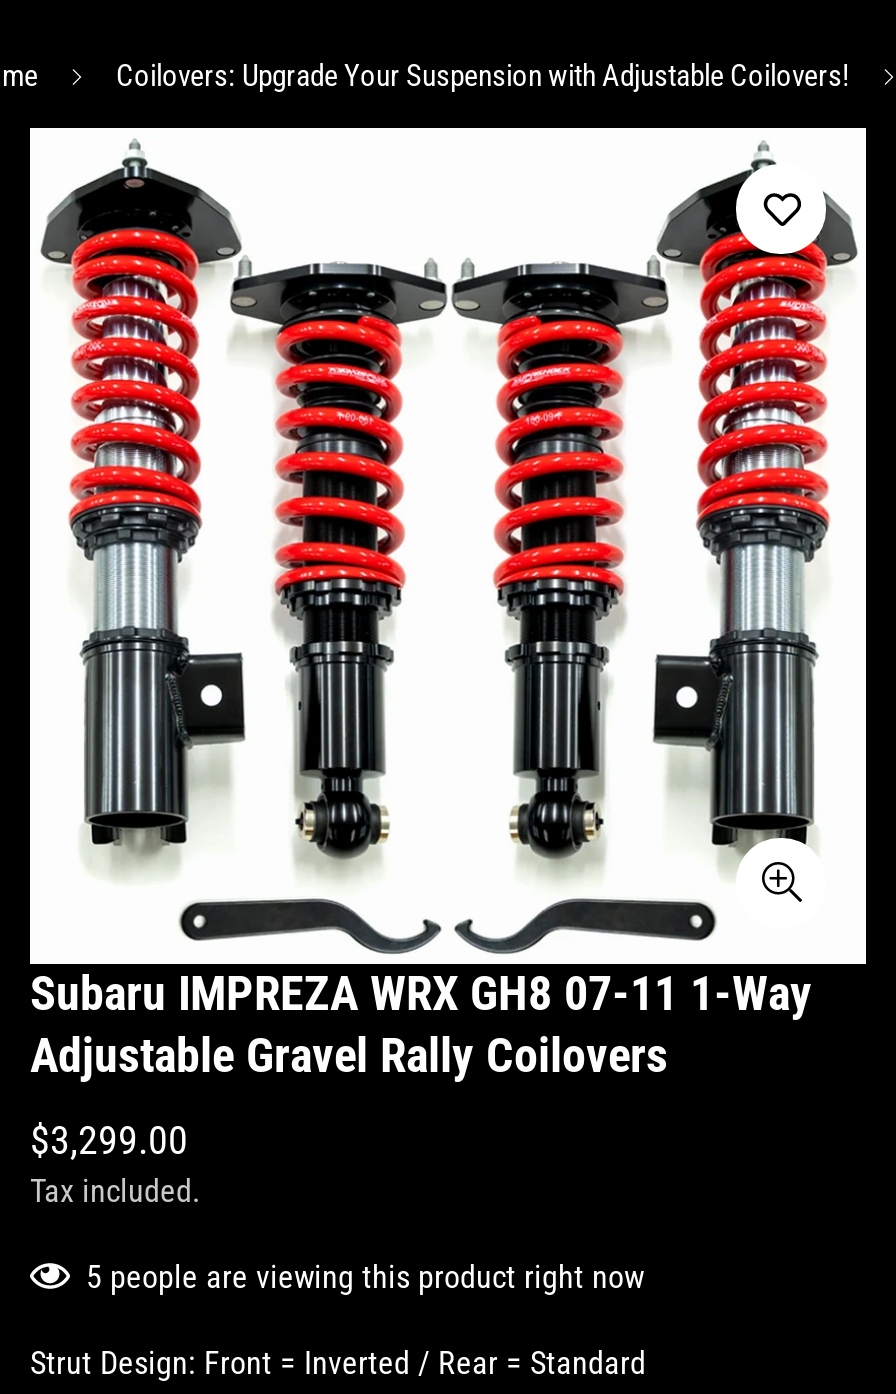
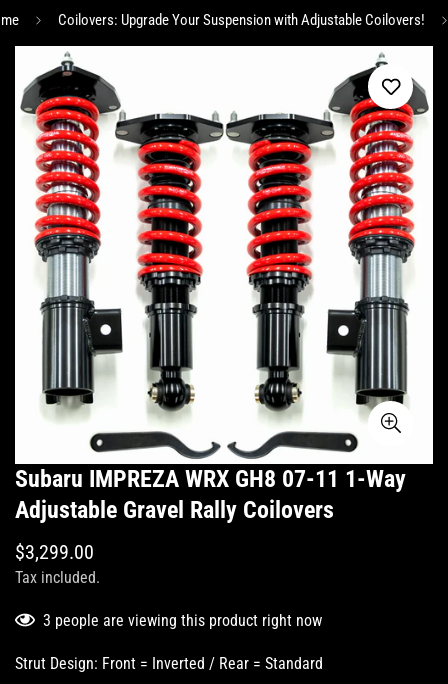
- 5 people are viewing this product right now
+ 3 people are viewing this product right now
